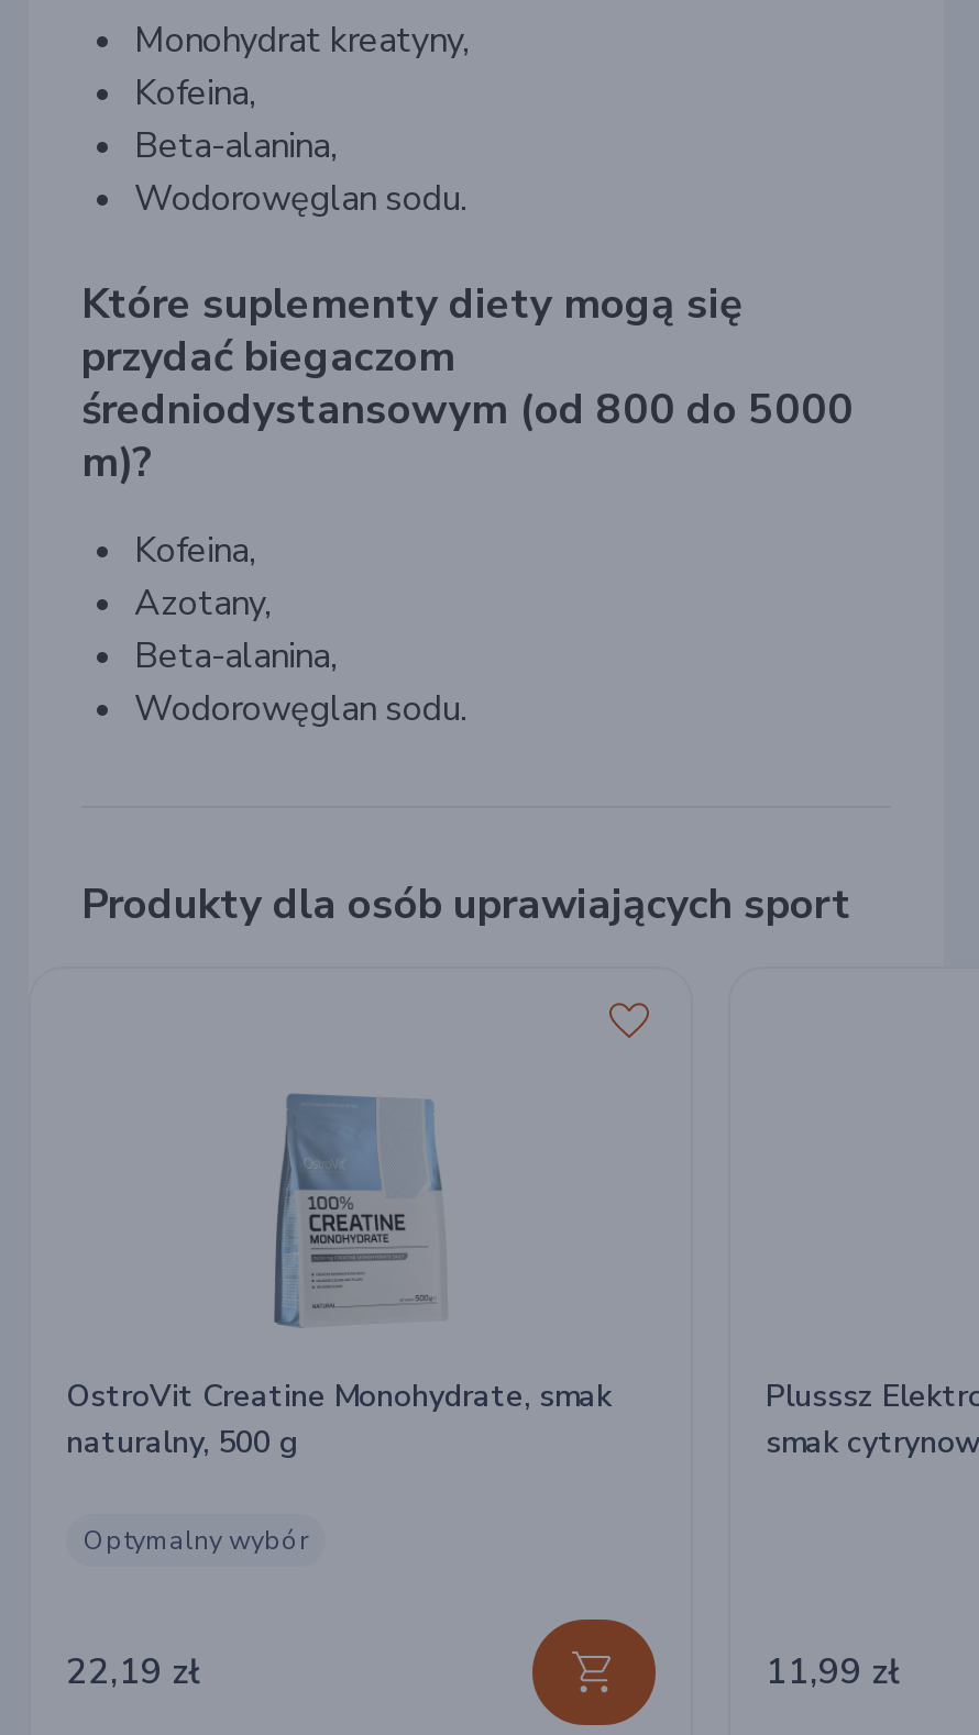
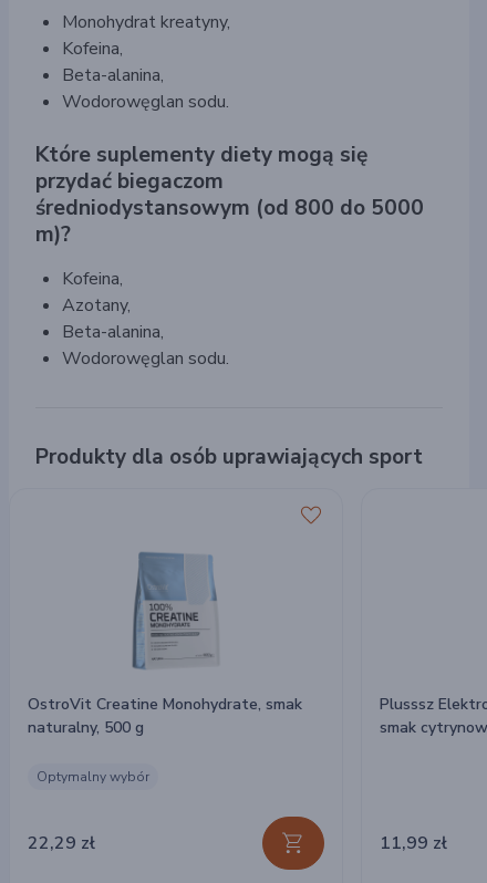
- 22,19 zł
+ 22,29 zł
